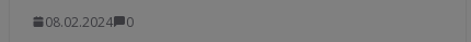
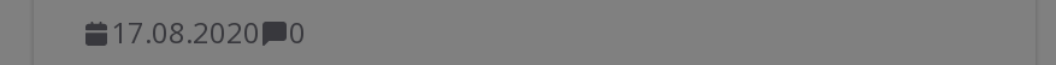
- 08.02.2024 0
+ 17.08.2020 0
